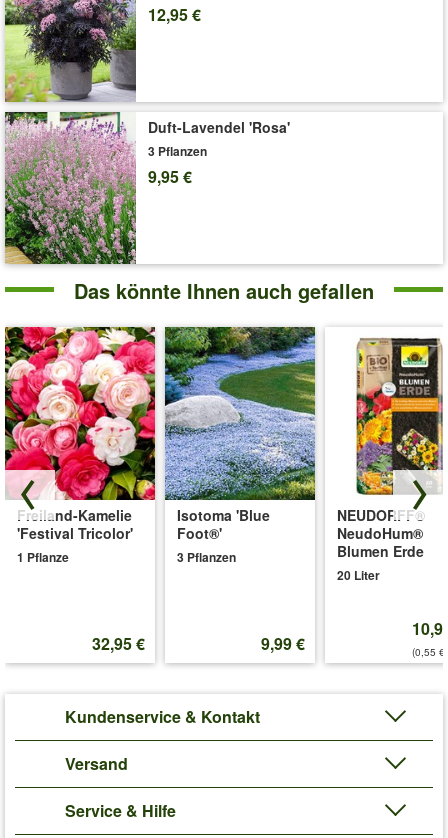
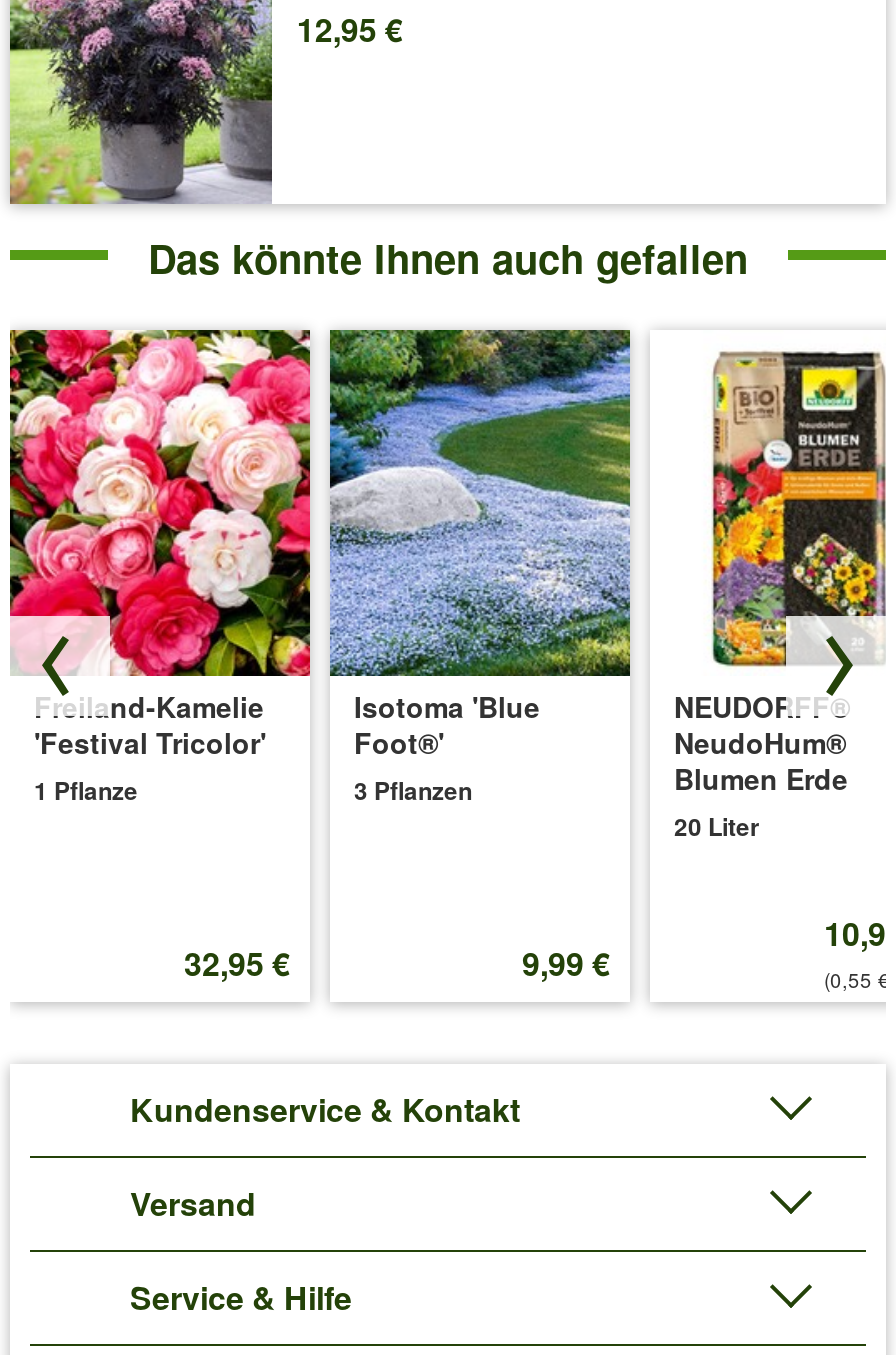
- [image]
- Duft-Lavendel 'Rosa'
- 3 Pflanzen
- 9,95 €
